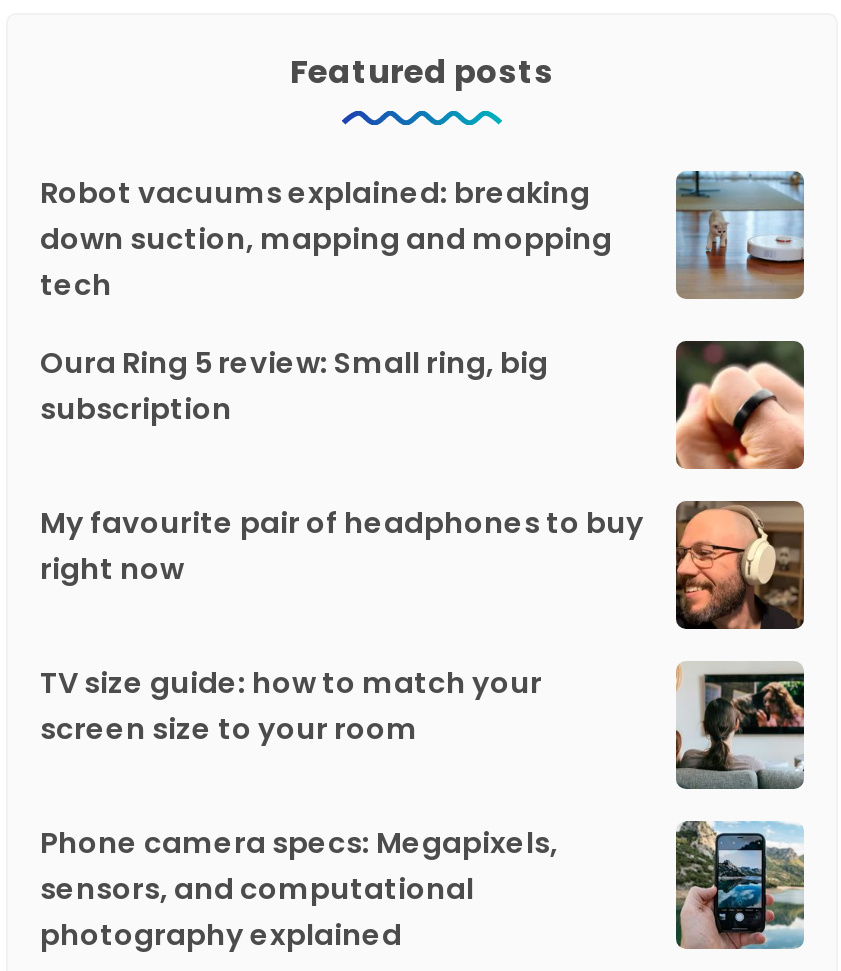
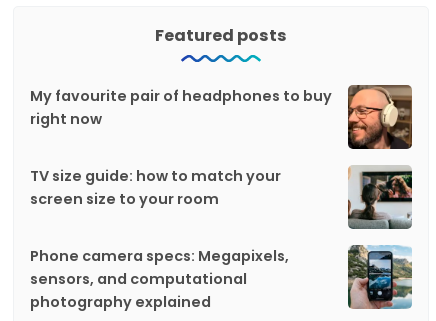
- [image]
- Robot vacuums explained: breaking
- down suction, mapping and mopping
- tech
- Oura Ring 5 review: Small ring, big
- subscription

- [image]
